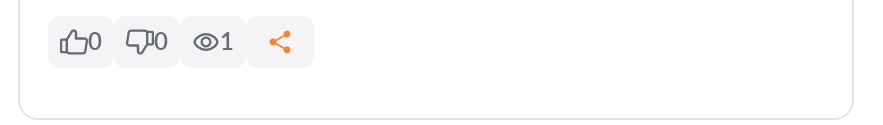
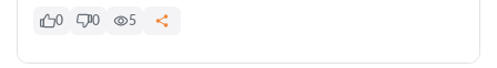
- 1
+ 5
